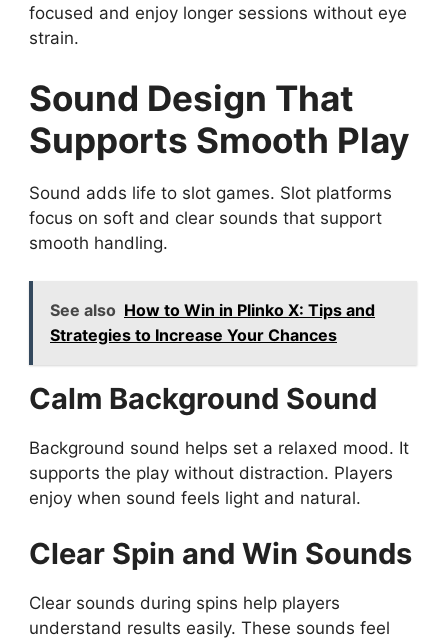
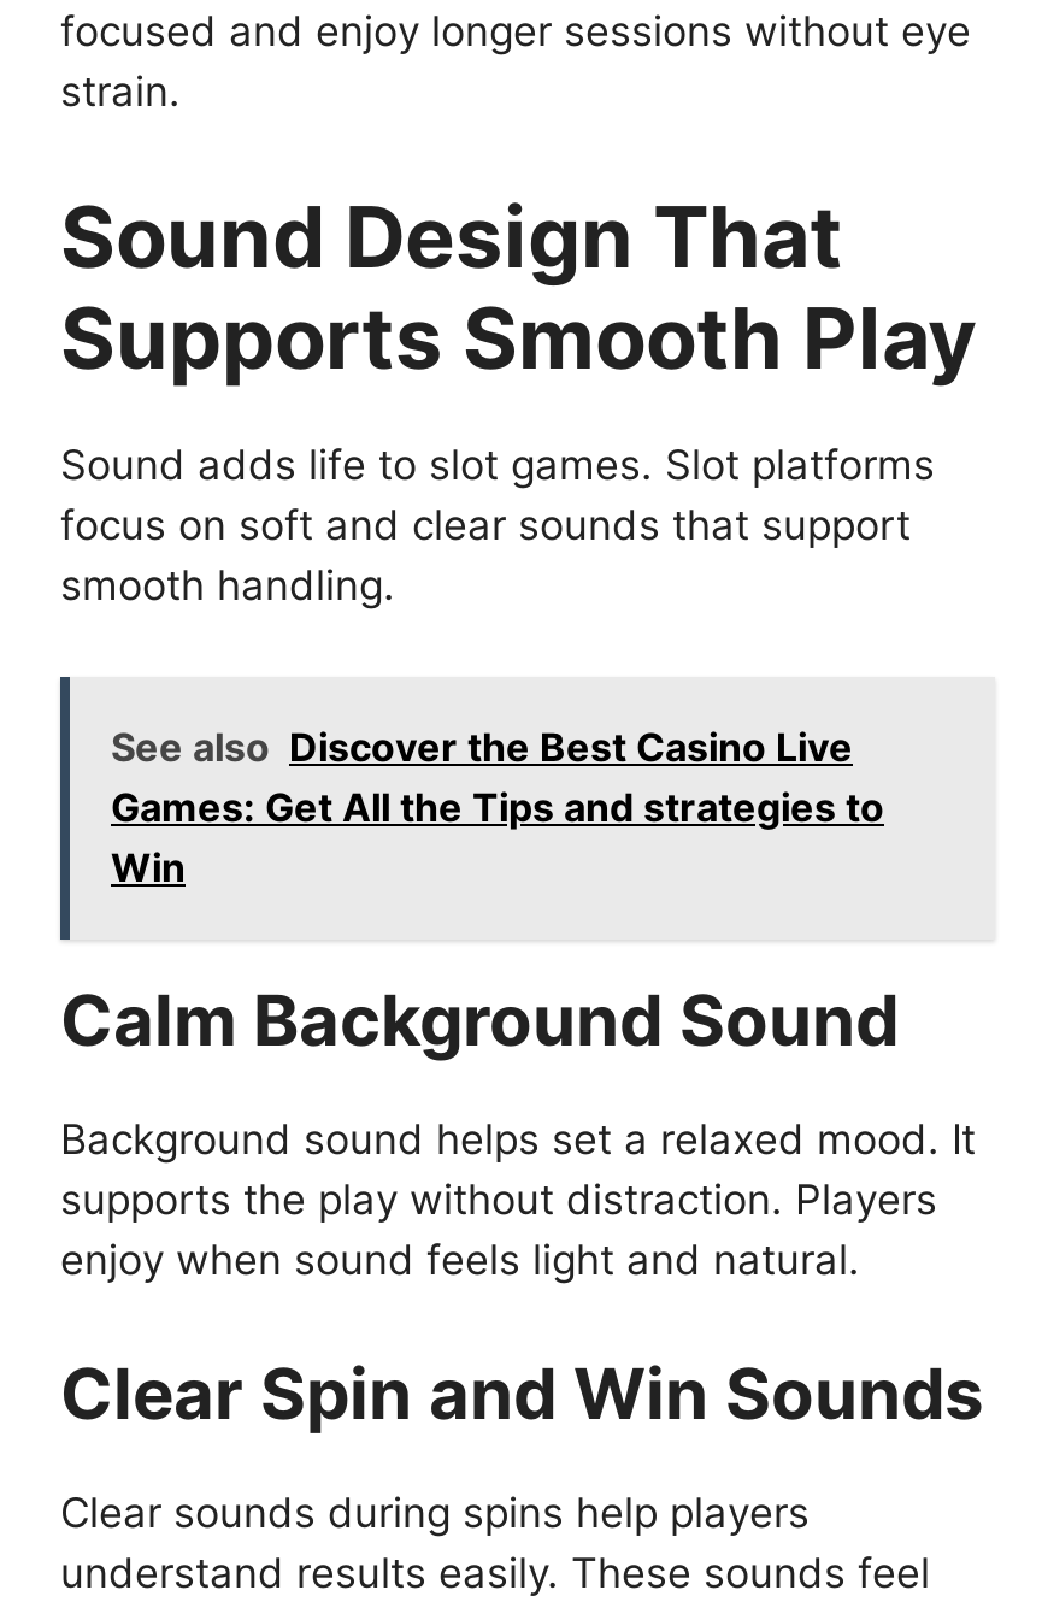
- See also How to Win in Plinko X: Tips and
- Strategies to Increase Your Chances
+ See also Discover the Best Casino Live
+ Games: Get All the Tips and strategies to
+ Win
